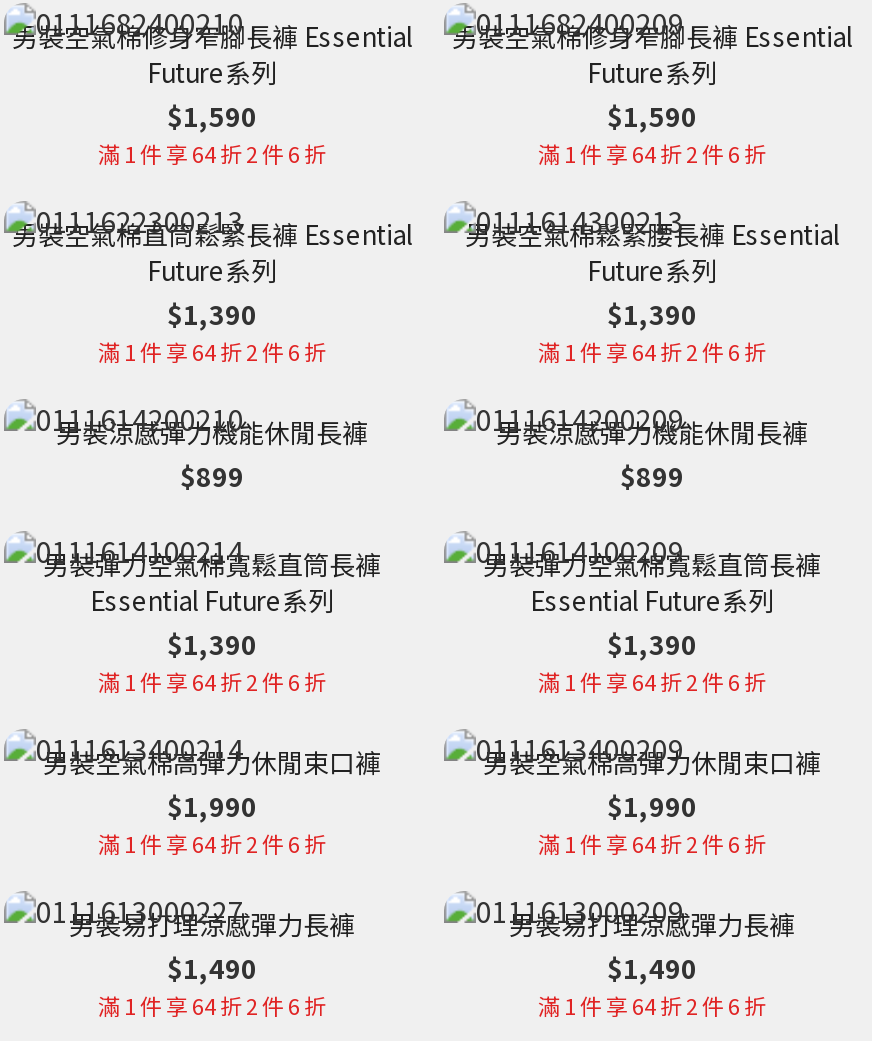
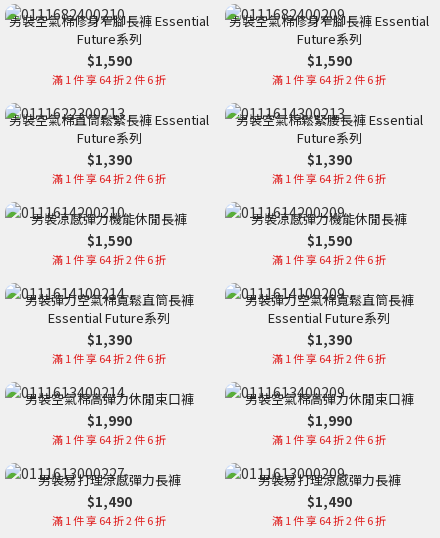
- $899
+ $1,590
+ 滿 1 件 享 64 折 2 件 6 折

- $899
+ $1,590
+ 滿 1 件 享 64 折 2 件 6 折
